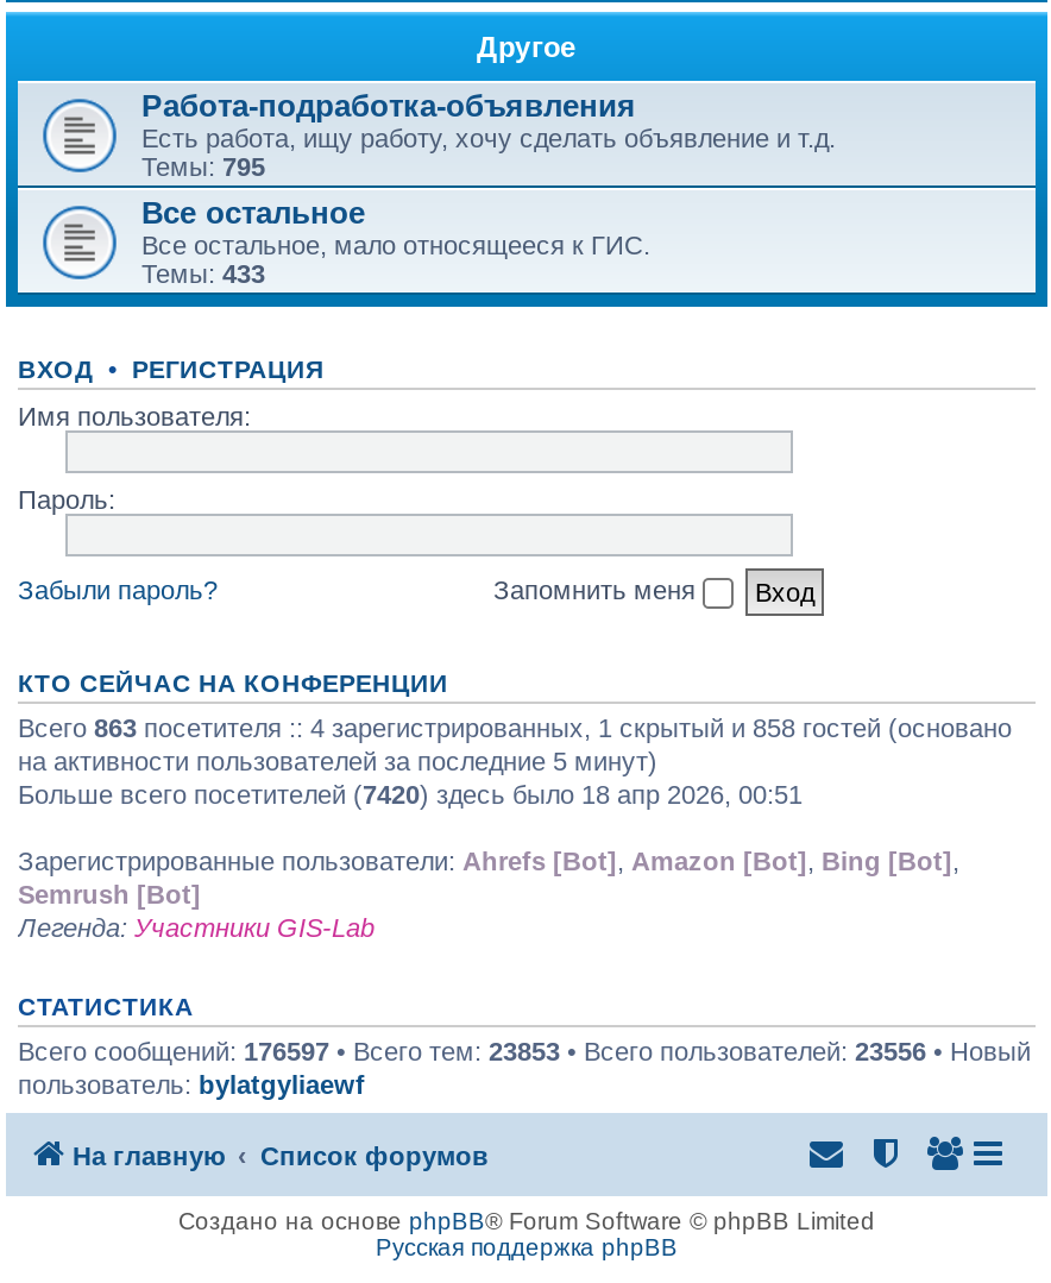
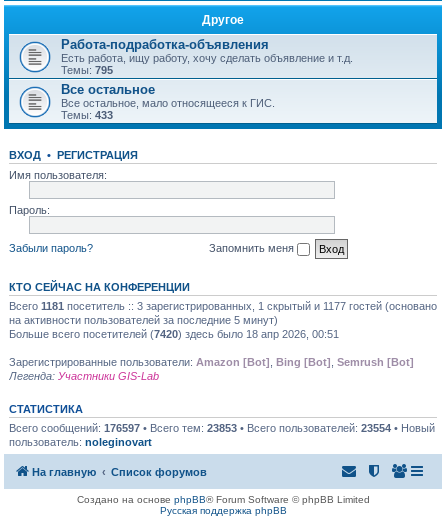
- Всего 863 посетителя :: 4 зарегистрированных, 1 скрытый и 858 гостей (основано
+ Всего 1181 посетитель :: 3 зарегистрированных, 1 скрытый и 1177 гостей (основано

- Зарегистрированные пользователи: Ahrefs [Bot], Amazon [Bot], Bing [Bot],
- Semrush [Bot]
+ Зарегистрированные пользователи: Amazon [Bot], Bing [Bot], Semrush [Bot]

- Всего сообщений: 176597 • Всего тем: 23853 • Всего пользователей: 23556 • Новый
+ Всего сообщений: 176597 • Всего тем: 23853 • Всего пользователей: 23554 • Новый

- пользователь: bylatgyliaewf
+ пользователь: noleginovart
